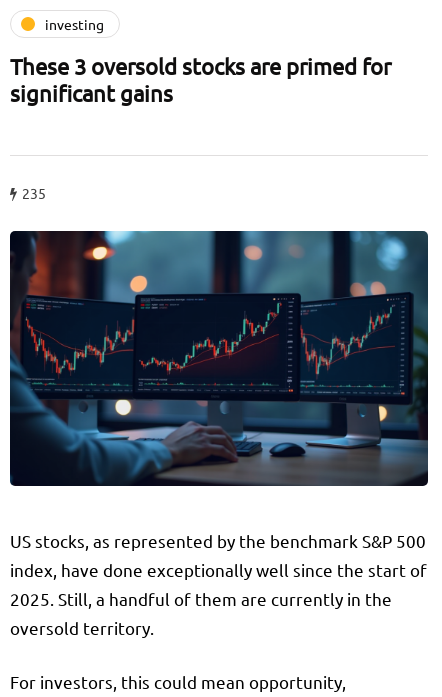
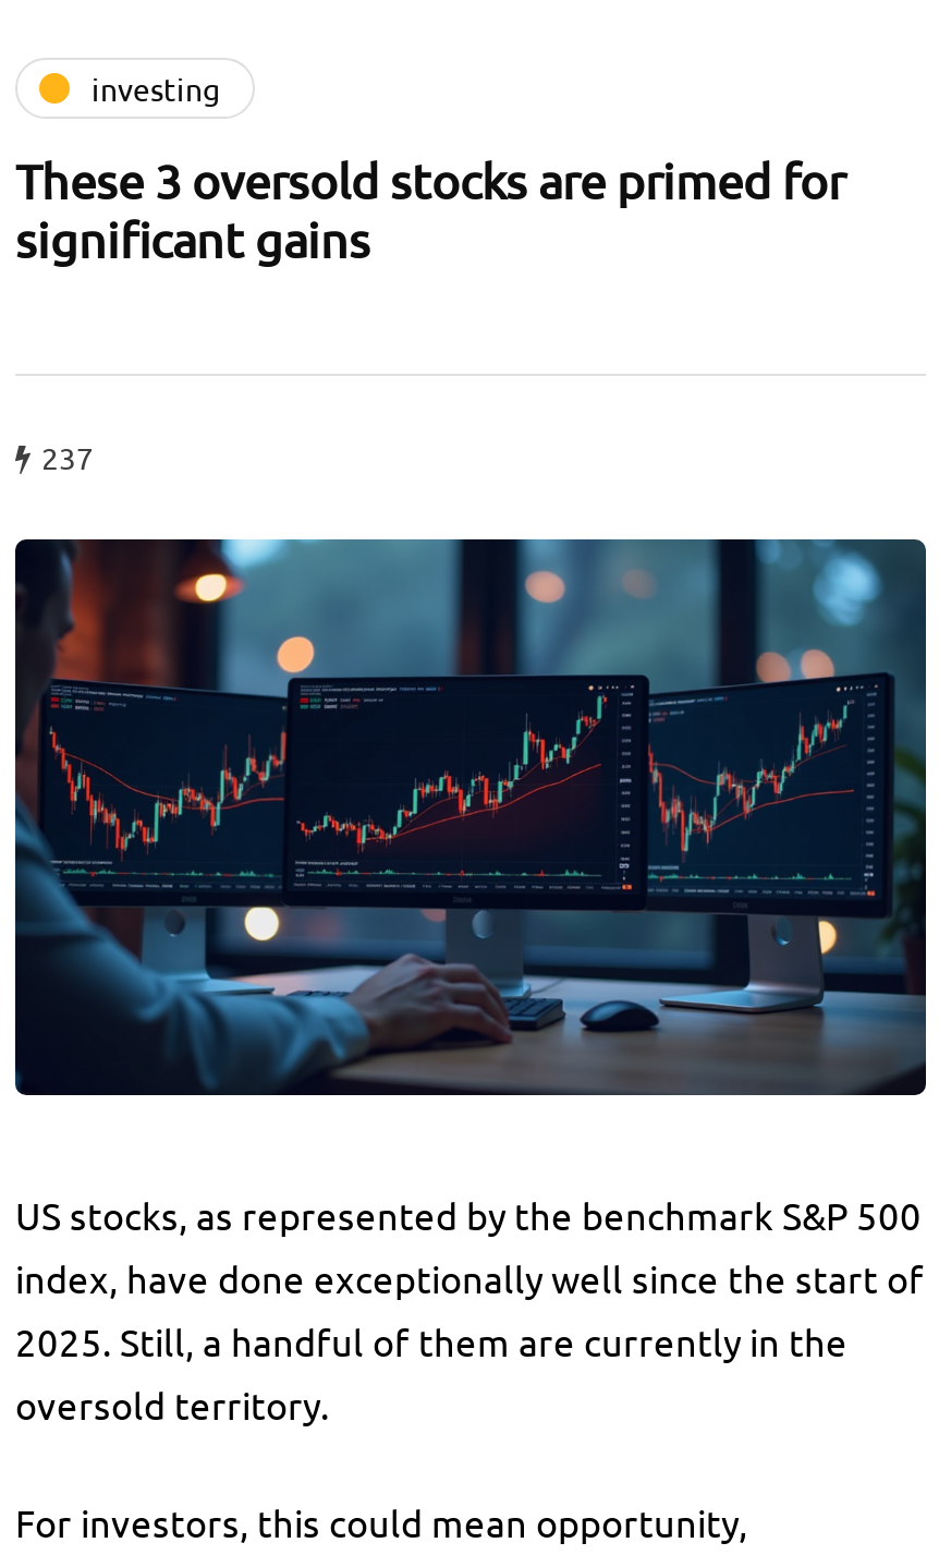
- 235
+ 237
